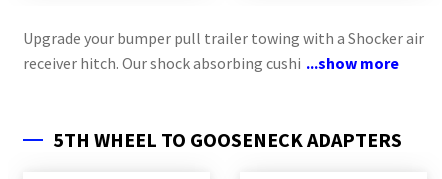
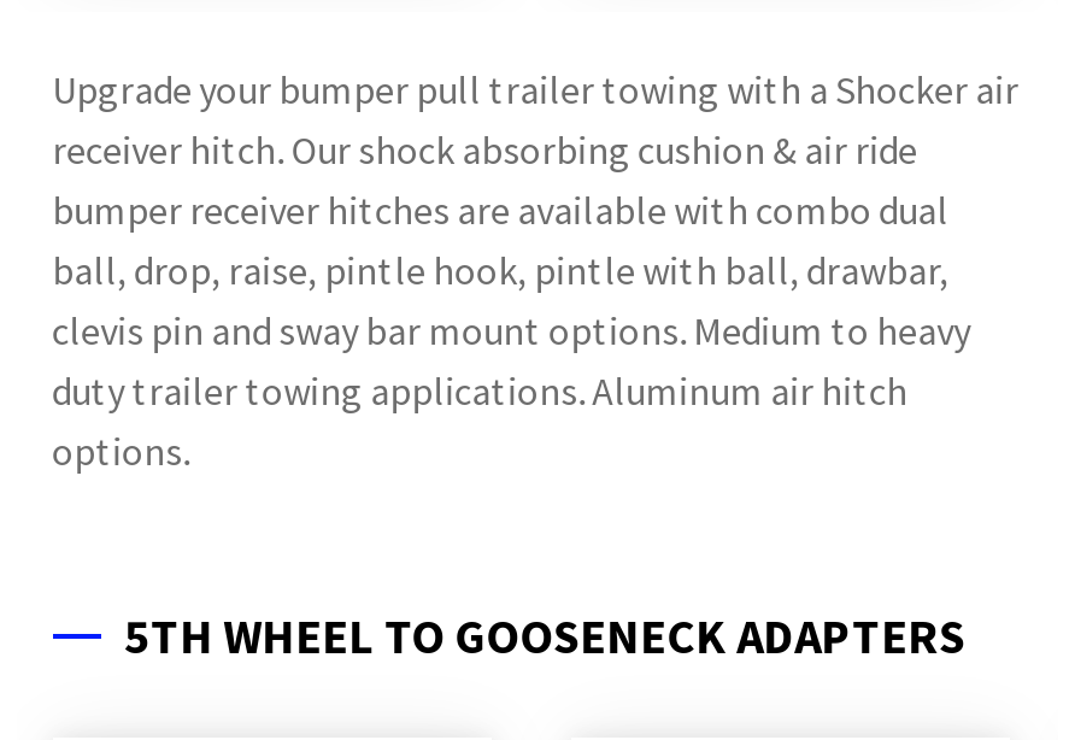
- receiver hitch. Our shock absorbing cushi ...show more
+ receiver hitch. Our shock absorbing cushion & air ride
+ bumper receiver hitches are available with combo dual
+ ball, drop, raise, pintle hook, pintle with ball, drawbar,
+ clevis pin and sway bar mount options. Medium to heavy
+ duty trailer towing applications. Aluminum air hitch
+ options.
